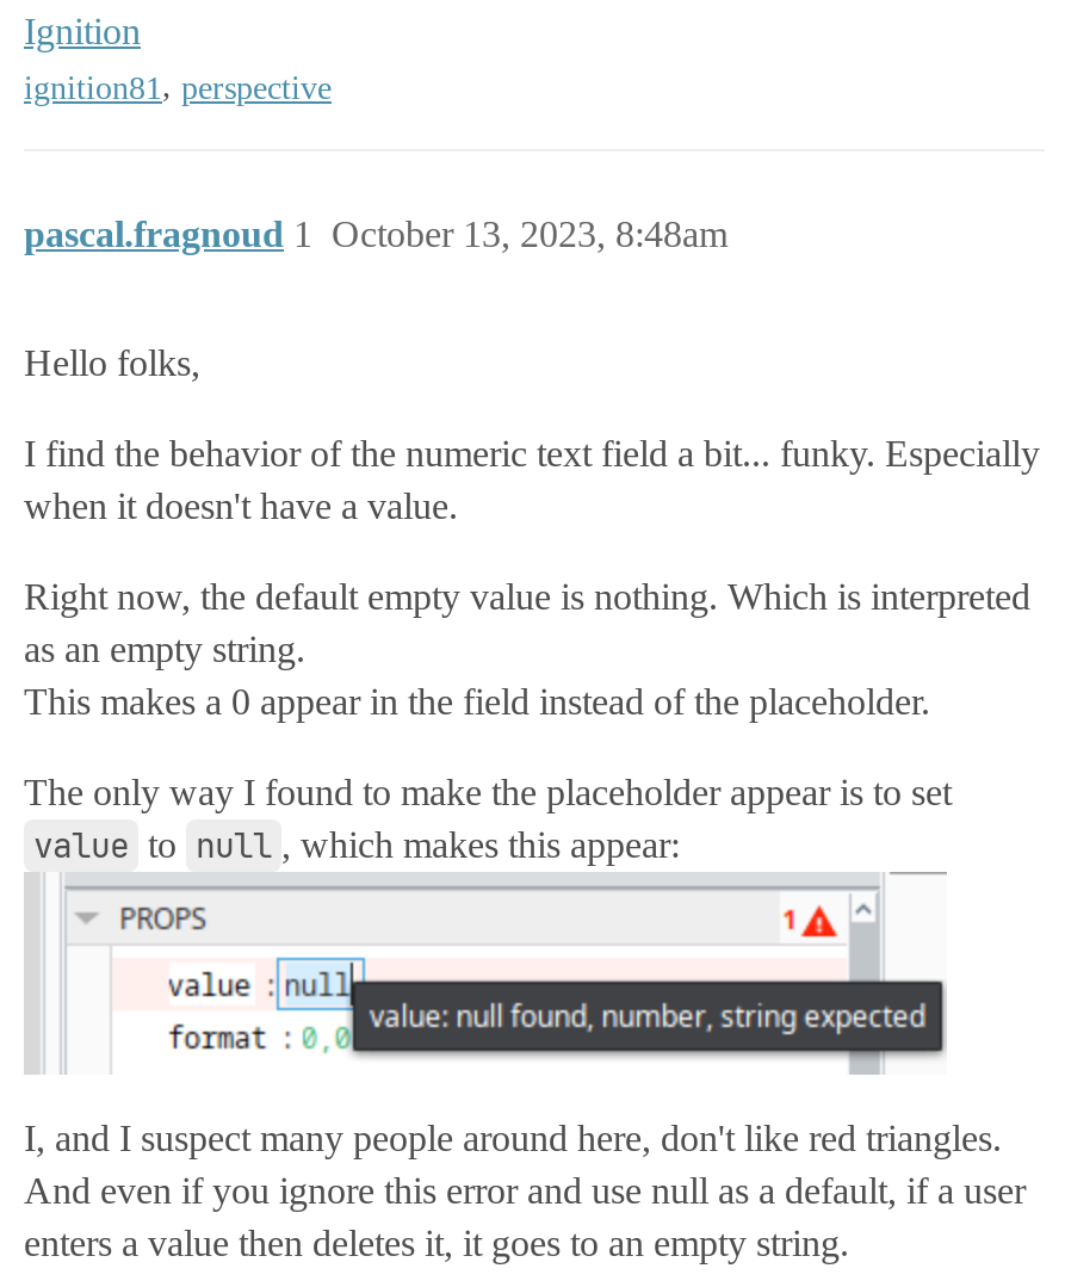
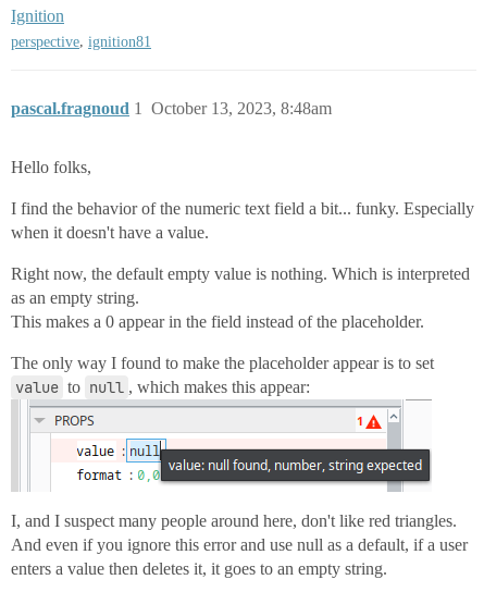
- ignition81, perspective
+ perspective, ignition81
